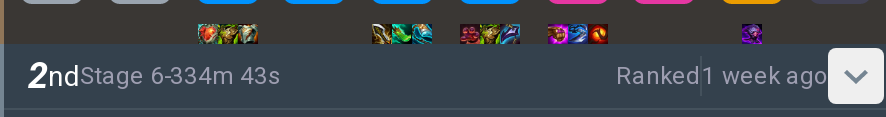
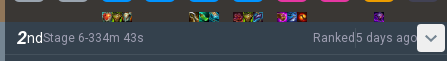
- Ranked 1 week ago
+ Ranked 5 days ago
